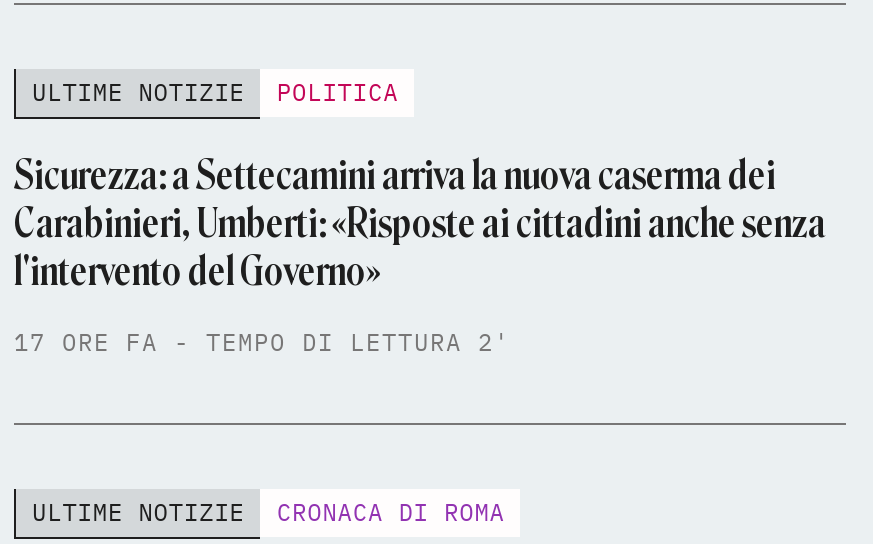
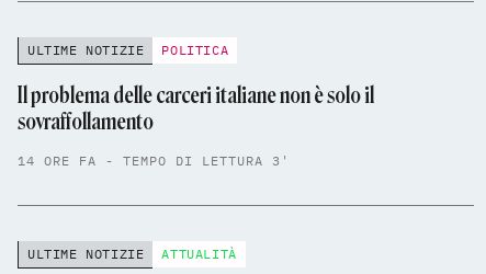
- Sicurezza: a Settecamini arriva la nuova caserma dei
- Carabinieri, Umberti: «Risposte ai cittadini anche senza
- l'intervento del Governo»
+ Il problema delle carceri italiane non è solo il
+ sovraffollamento

- 17 ORE FA - TEMPO DI LETTURA 2'
+ 14 ORE FA - TEMPO DI LETTURA 3'

- CRONACA DI ROMA
+ ATTUALITÀ
